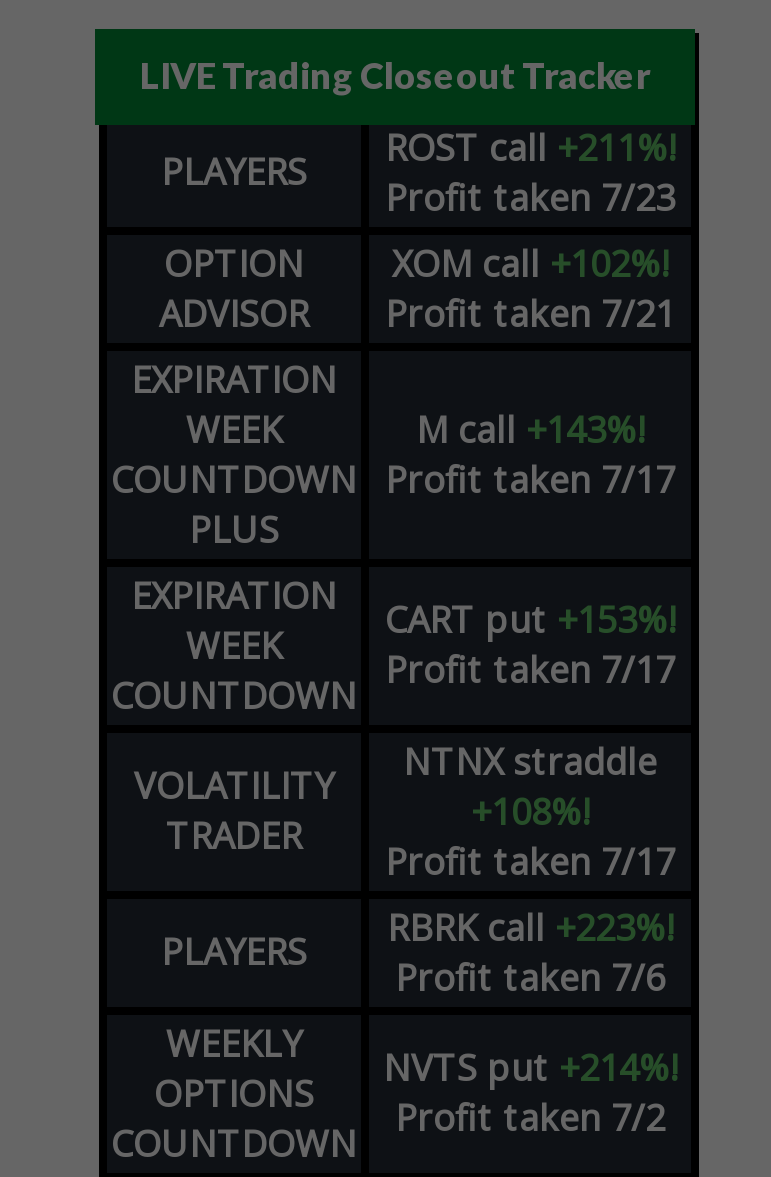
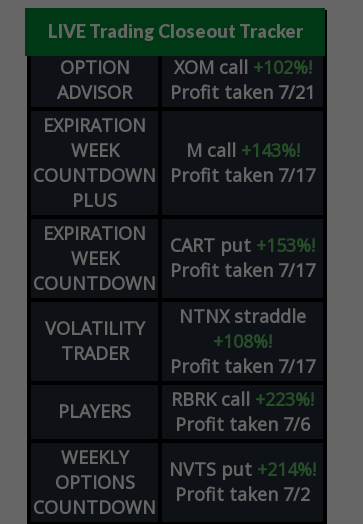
- PLAYERS
- ROST call +211%!
- Profit taken 7/23
